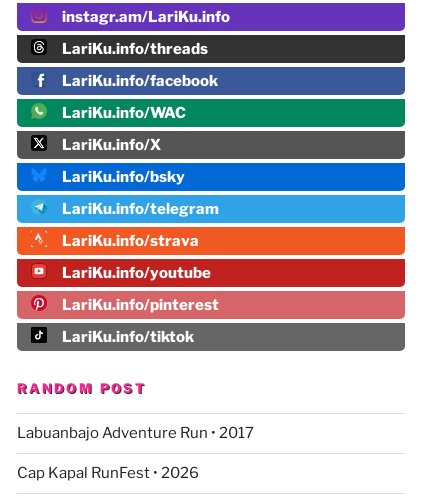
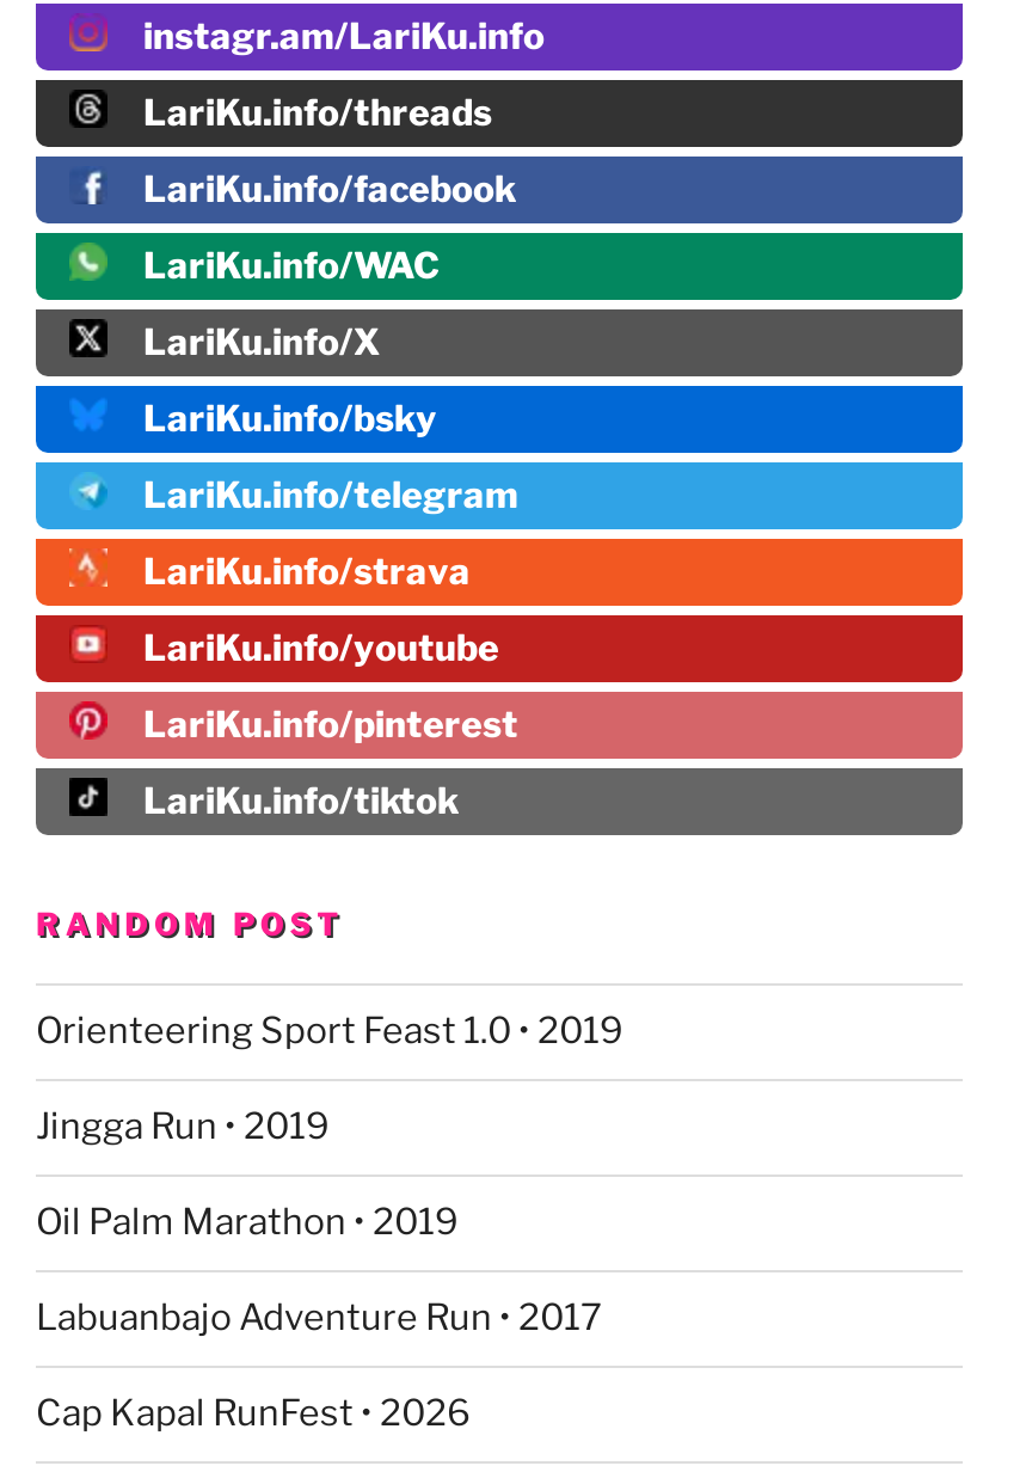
+ Orienteering Sport Feast 1.0 • 2019
+ Jingga Run • 2019
+ Oil Palm Marathon • 2019
